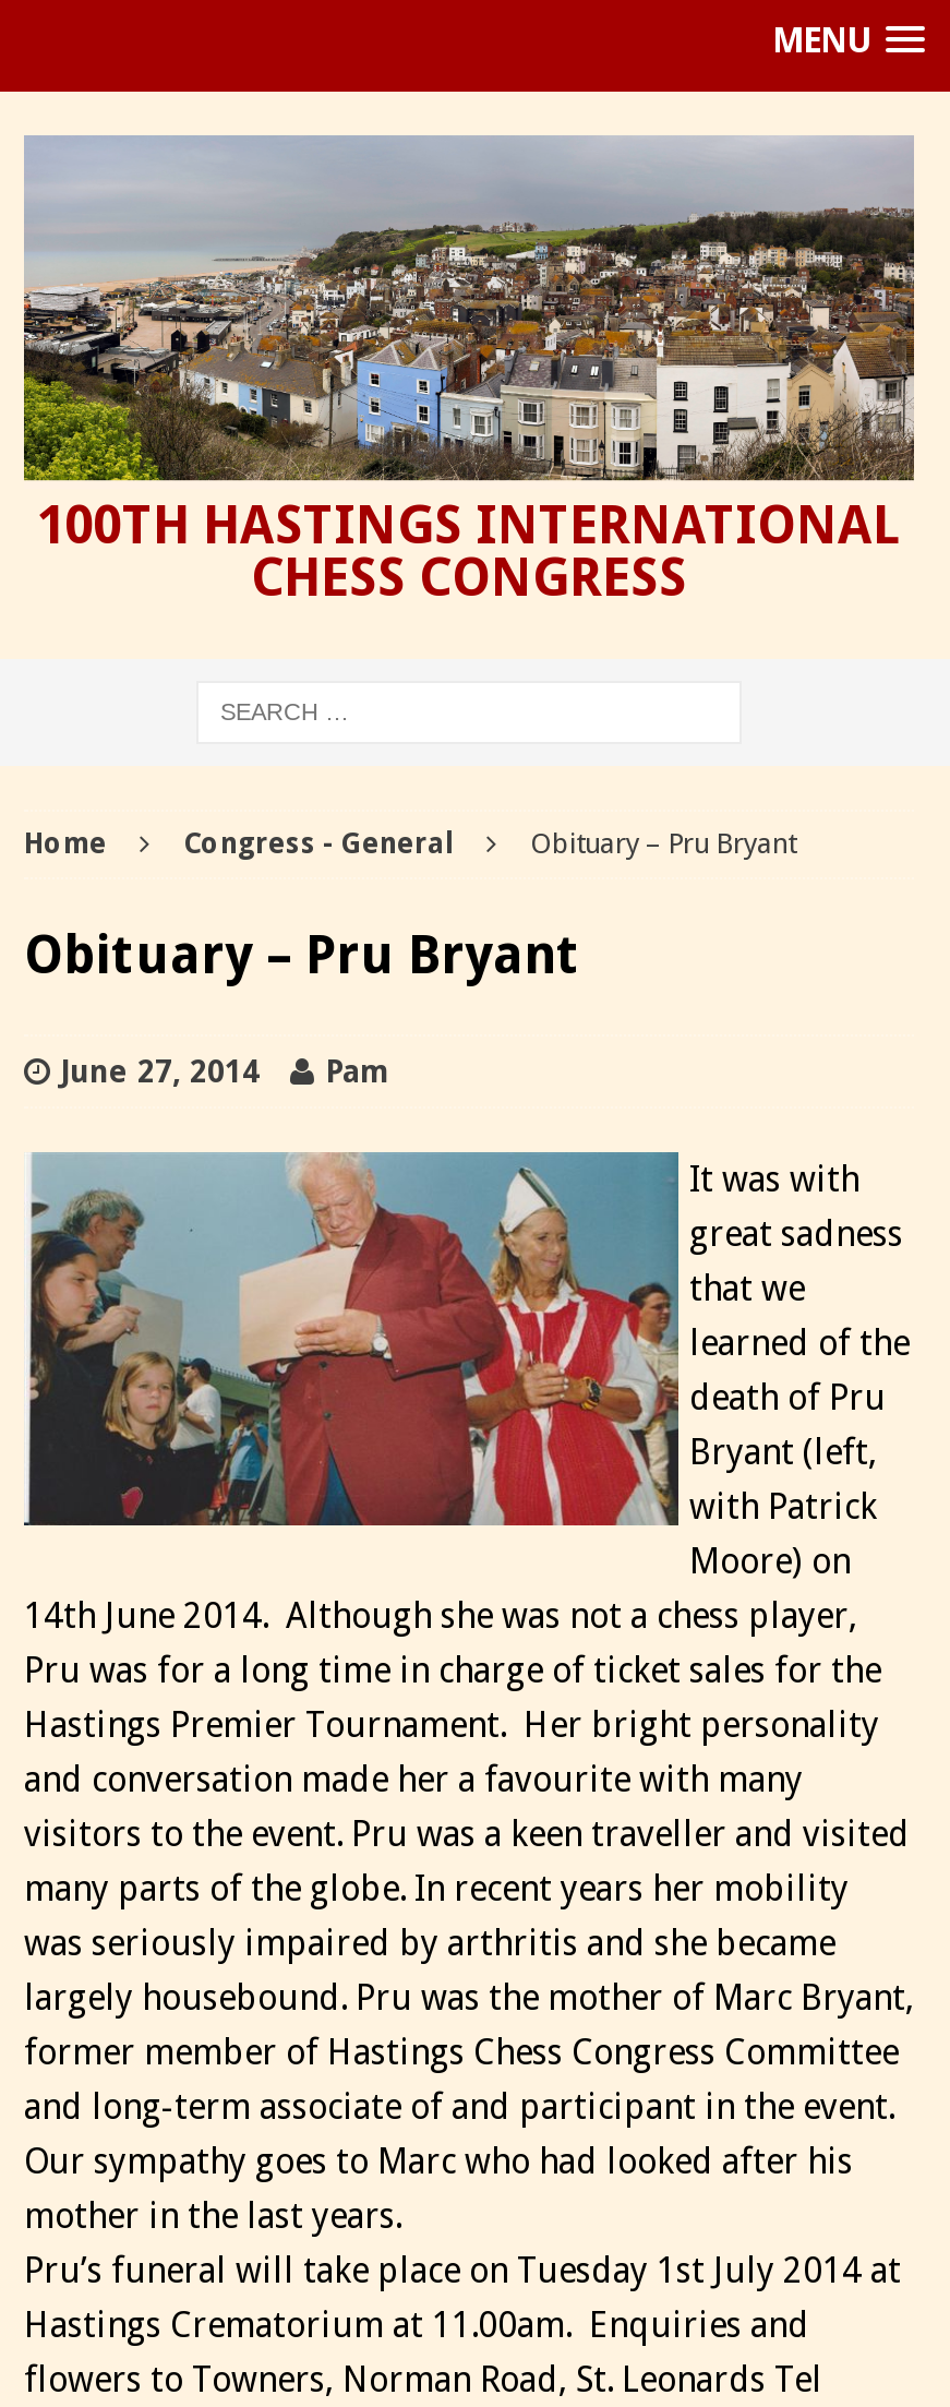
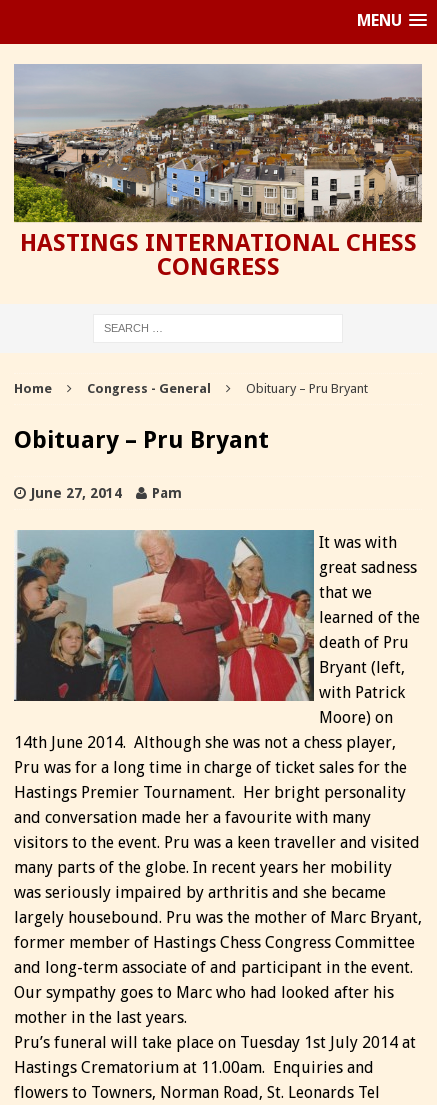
- 100TH HASTINGS INTERNATIONAL
- CHESS CONGRESS
+ HASTINGS INTERNATIONAL CHESS
+ CONGRESS
